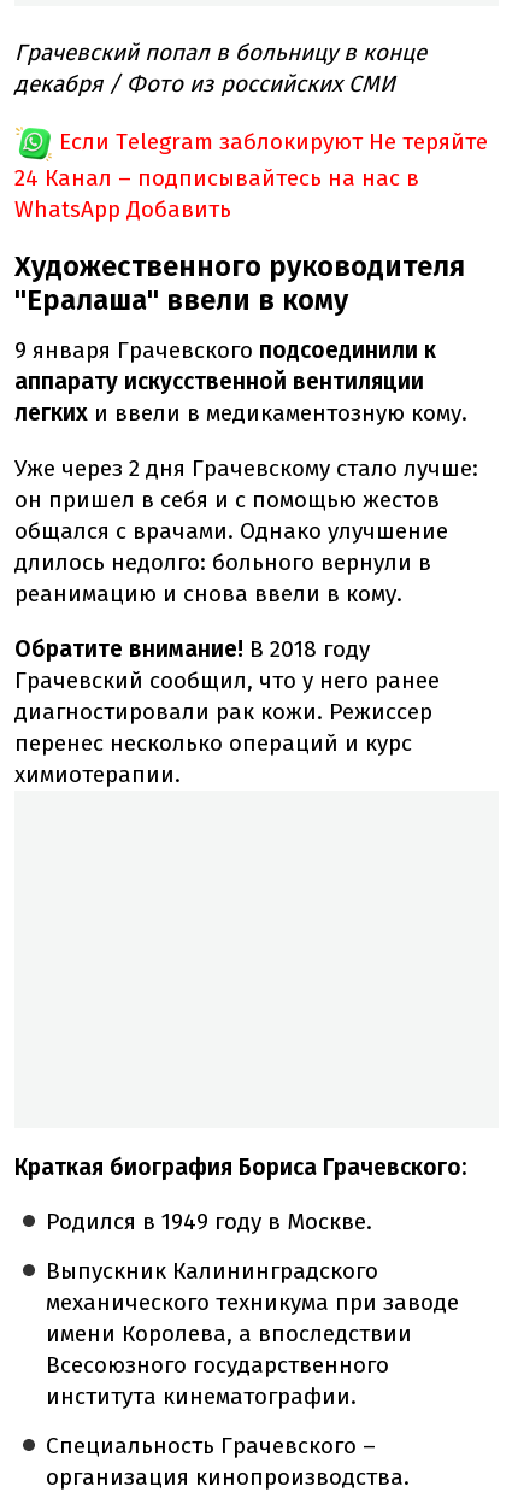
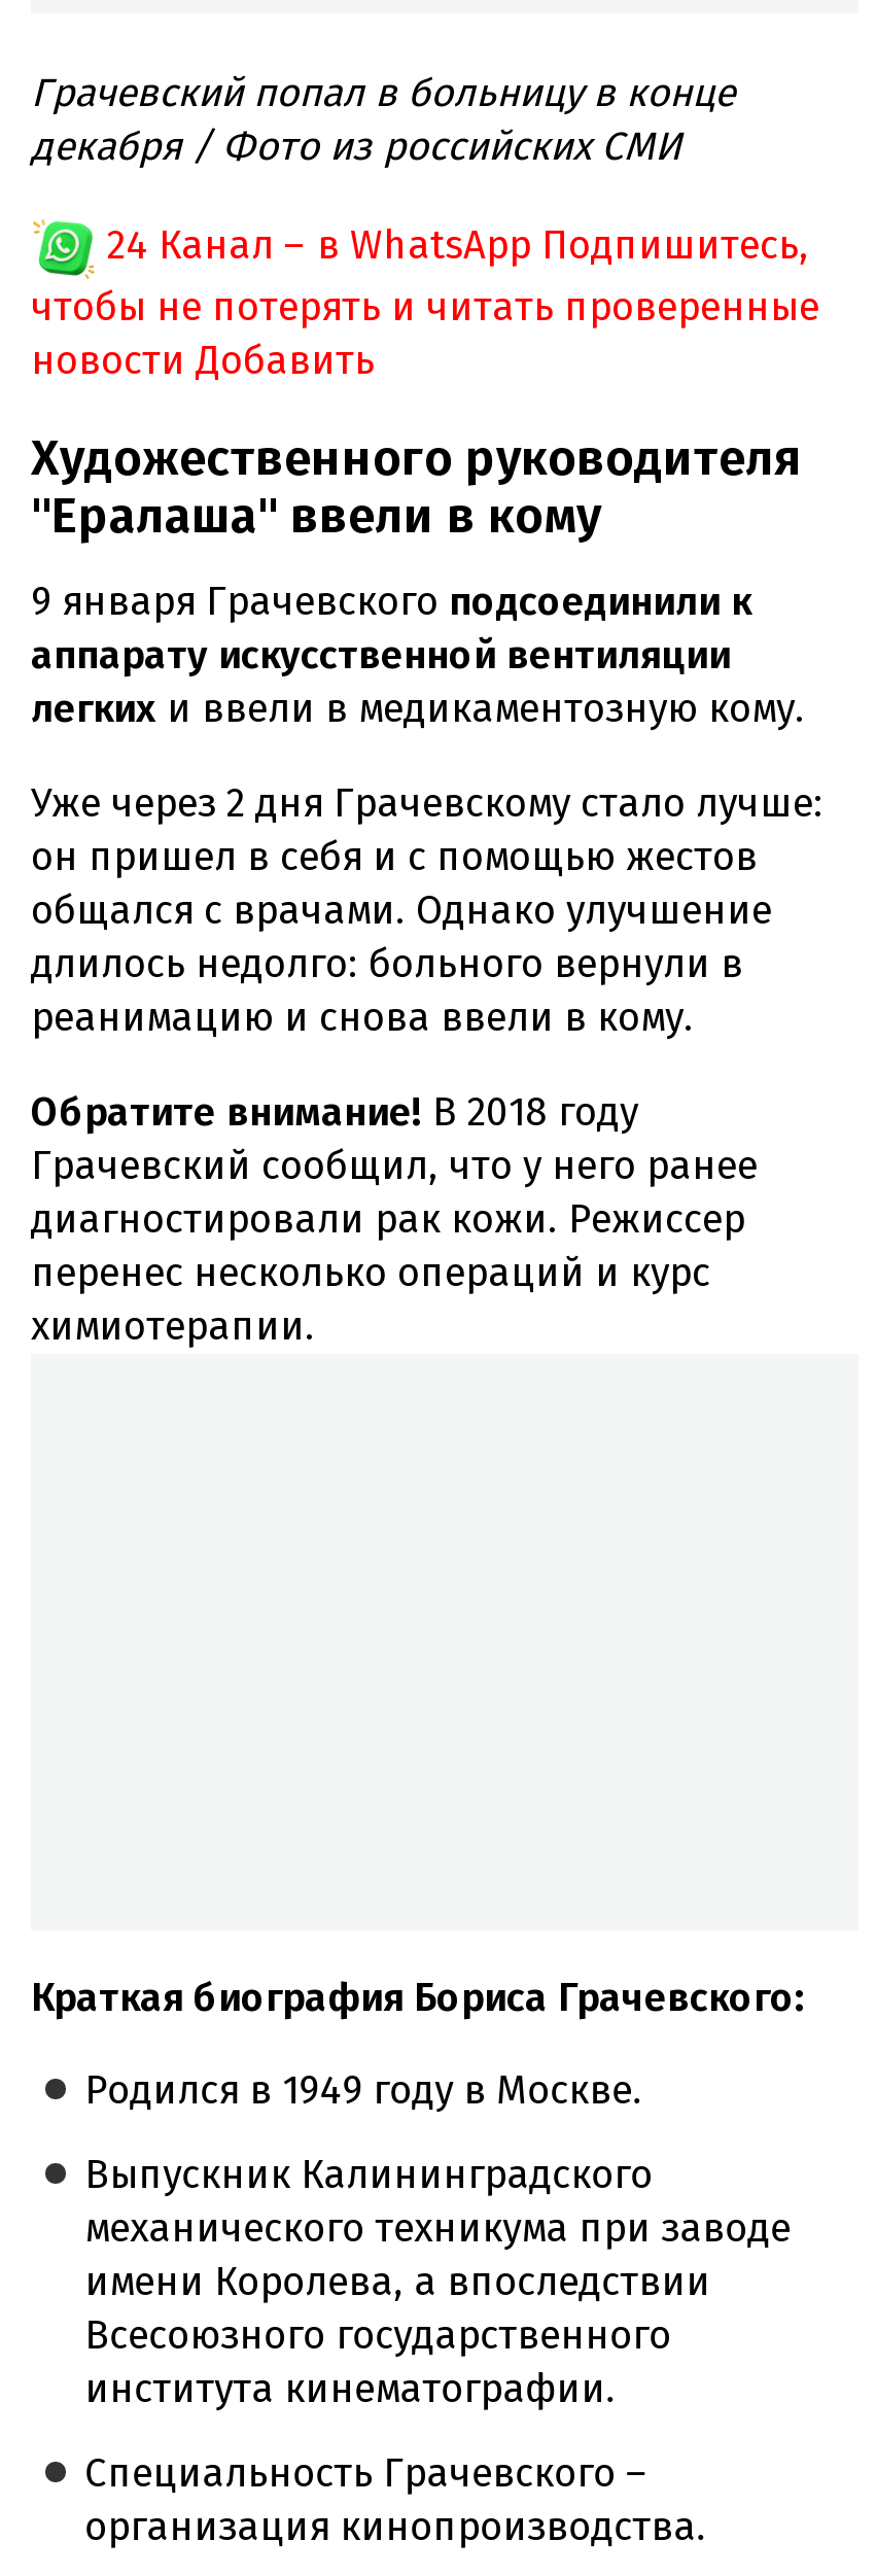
- Если Telegram заблокируют Не теряйте
- 24 Канал – подписывайтесь на нас в
- WhatsApp Добавить
+ 24 Канал – в WhatsApp Подпишитесь,
+ чтобы не потерять и читать проверенные
+ новости Добавить
